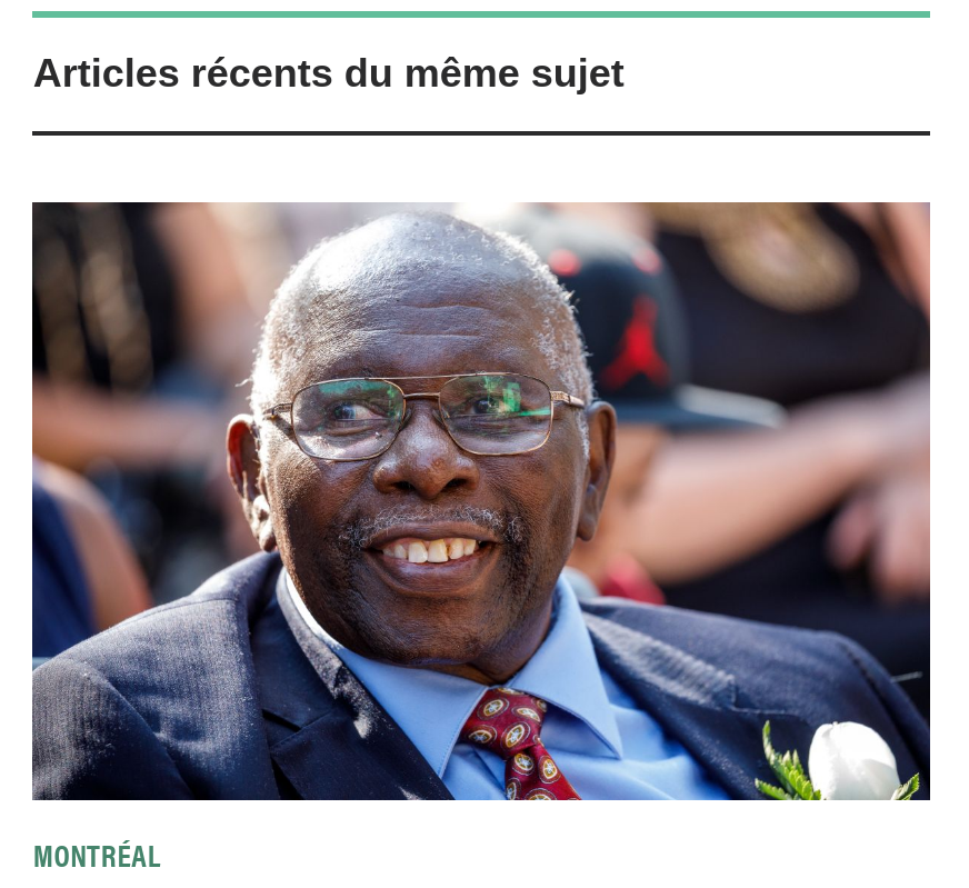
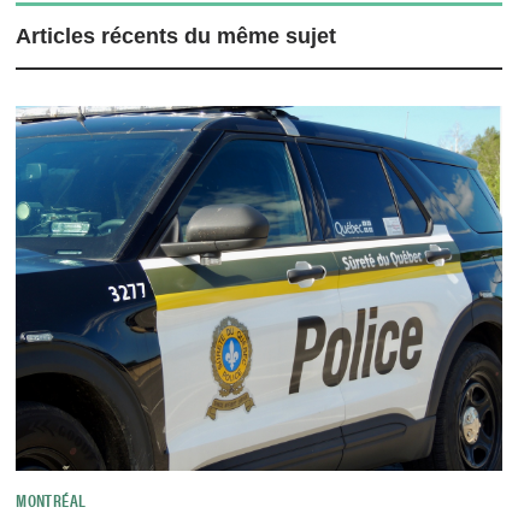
- [image]
+ [image]
